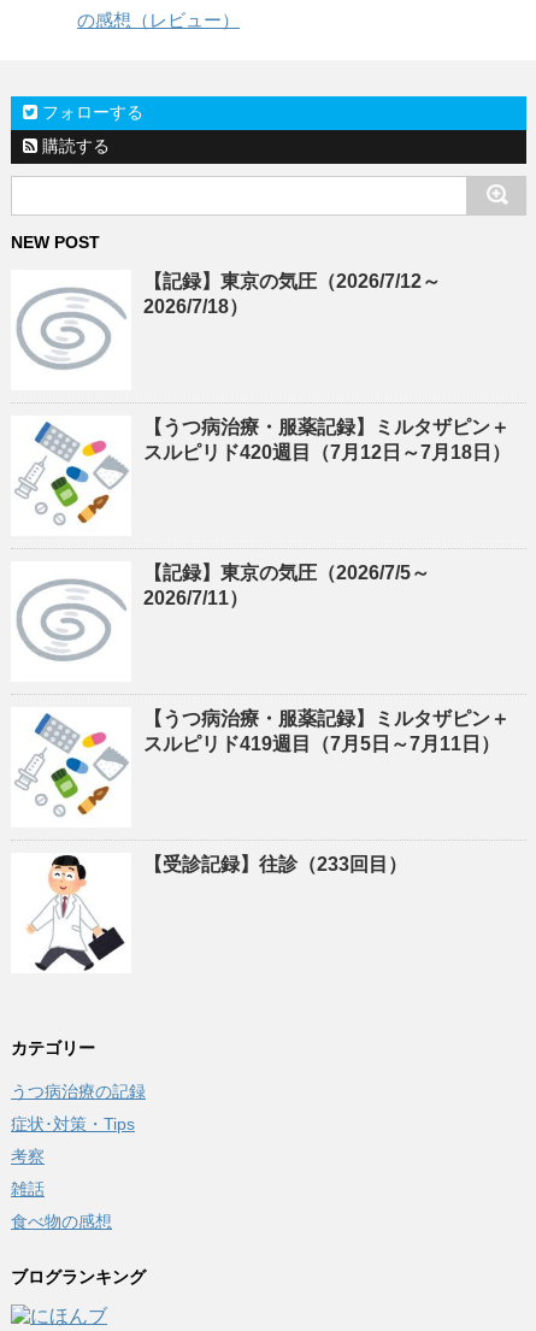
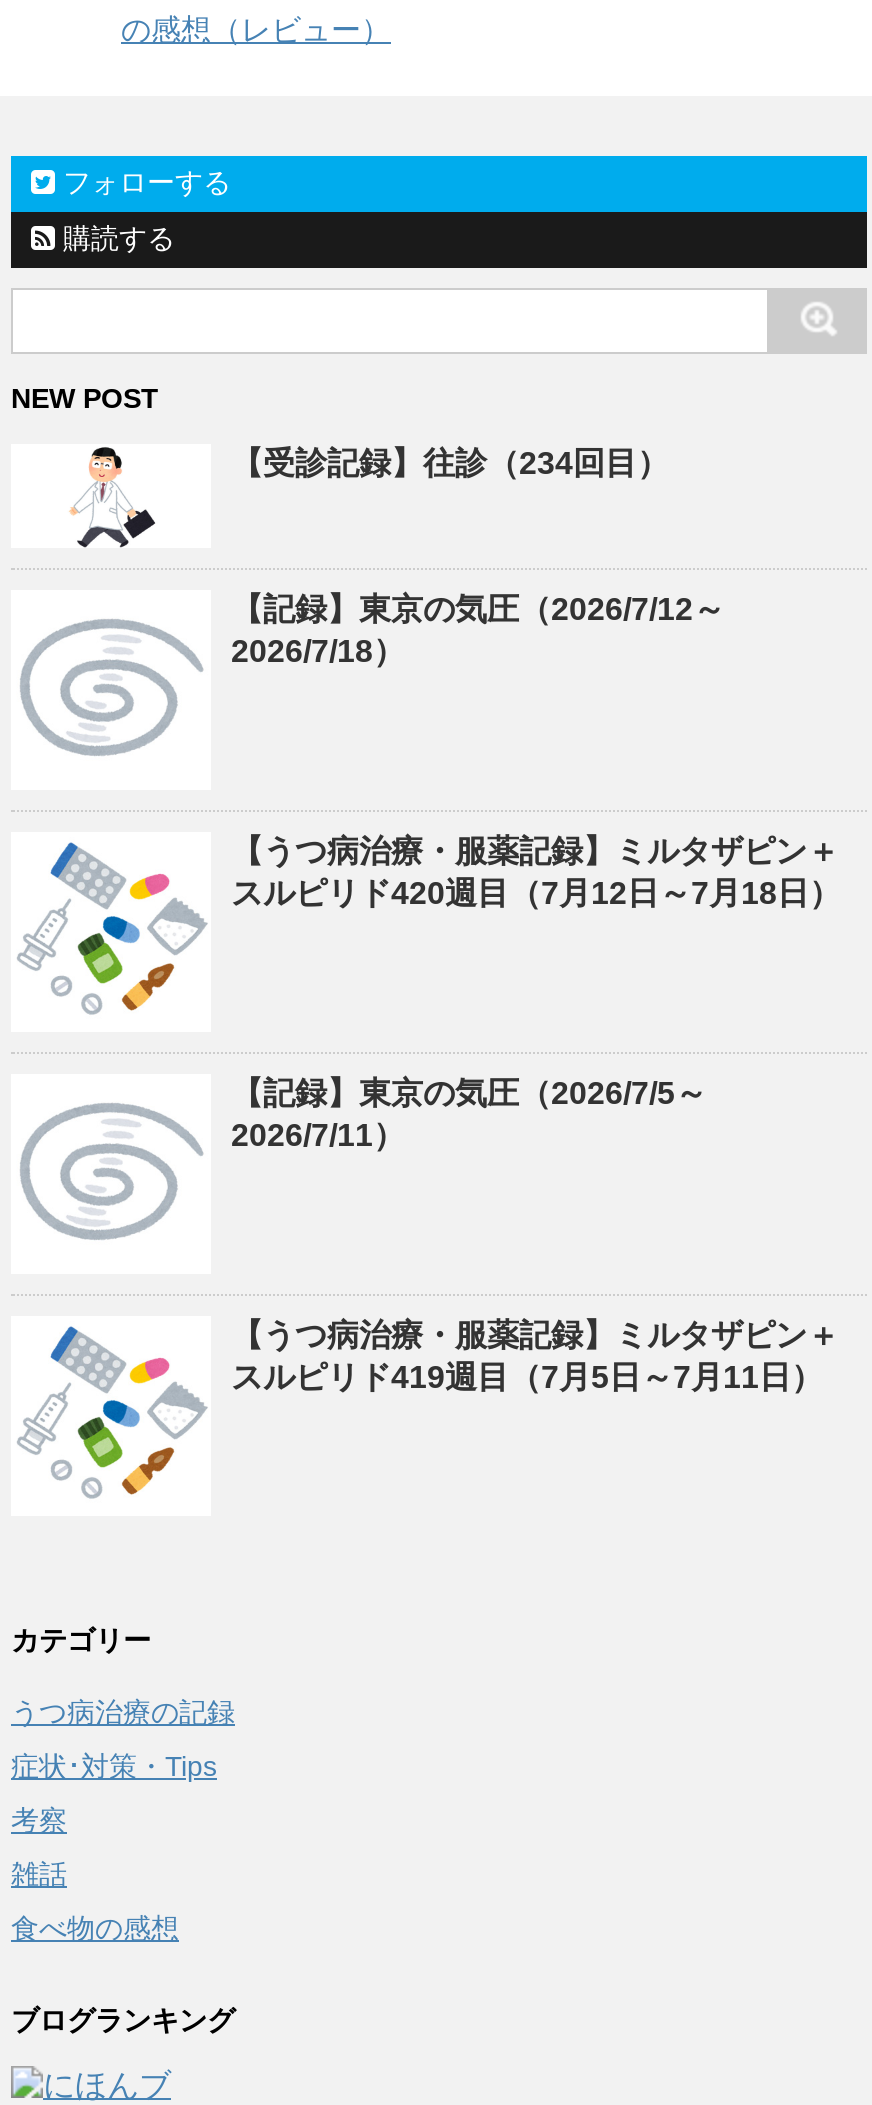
+ [image]
+ 【受診記録】往診（234回目）

moved down: [image] | 【記録】東京の気圧（2026/7/12～ | 2026/7/18） | ... | 【うつ病治療・服薬記録】ミルタザピン＋ | スルピリド419週目（7月5日～7月11日）

moved down: [image]

- [image]
- 【受診記録】往診（233回目）
